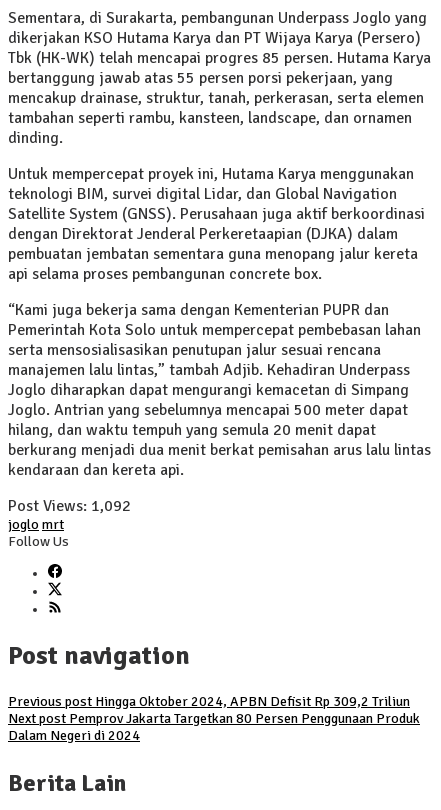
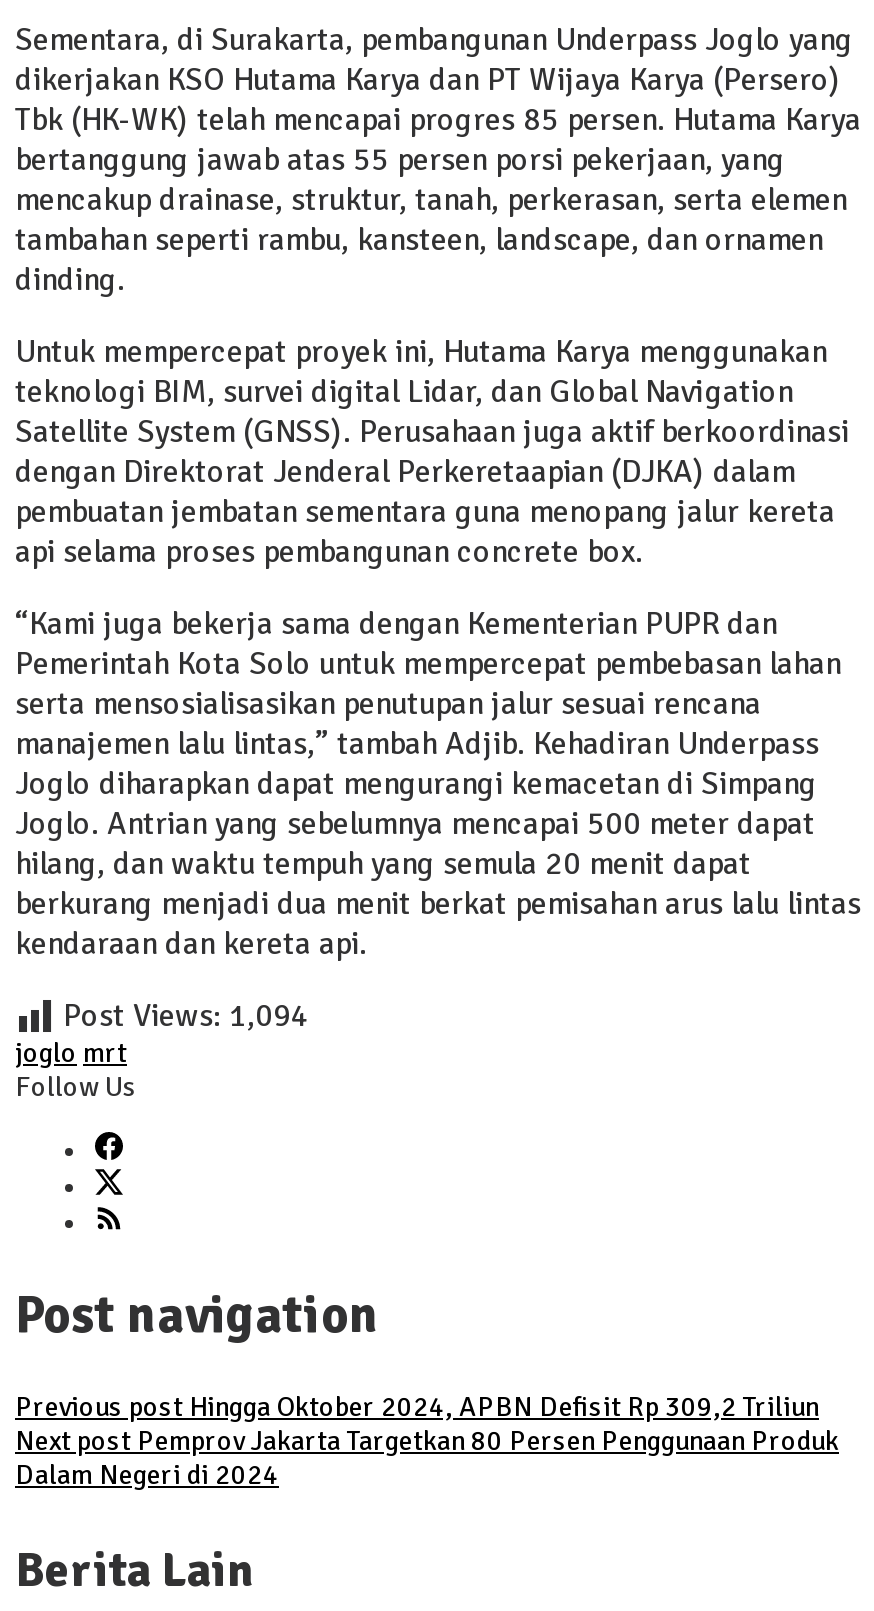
- Post Views: 1,092
+ Post Views: 1,094
